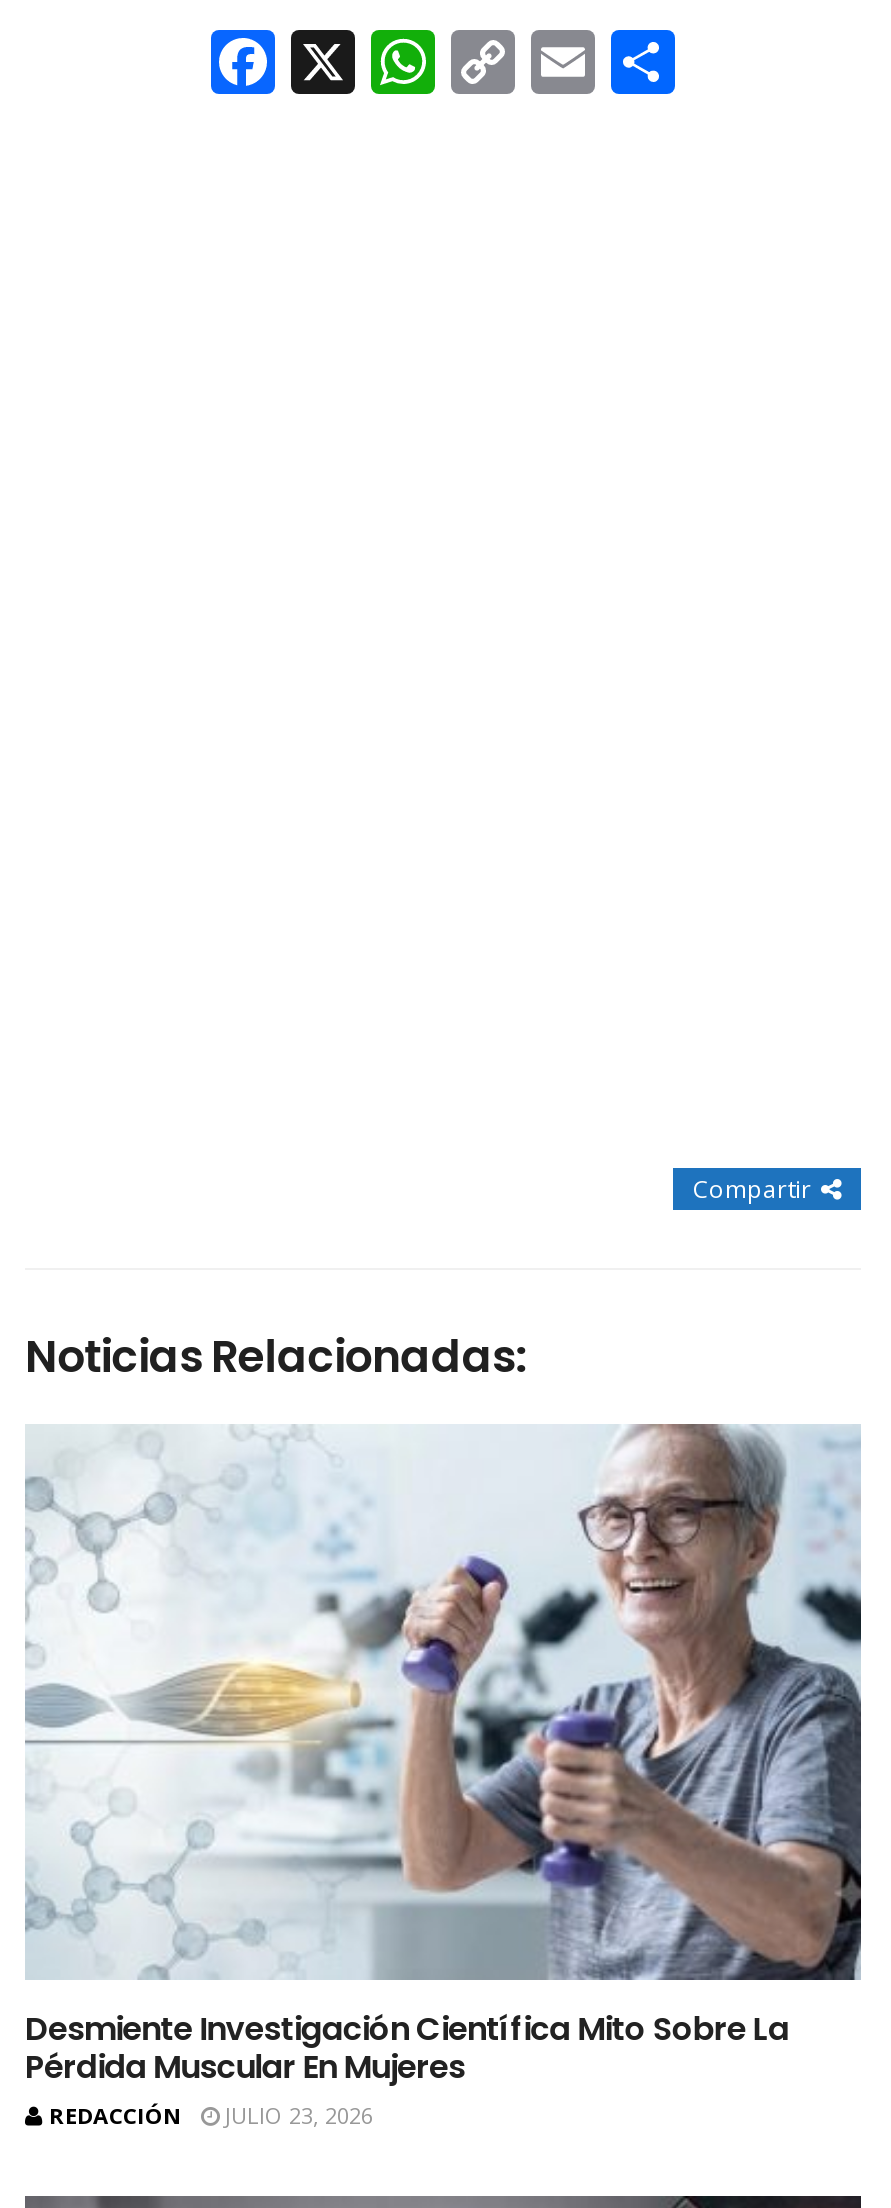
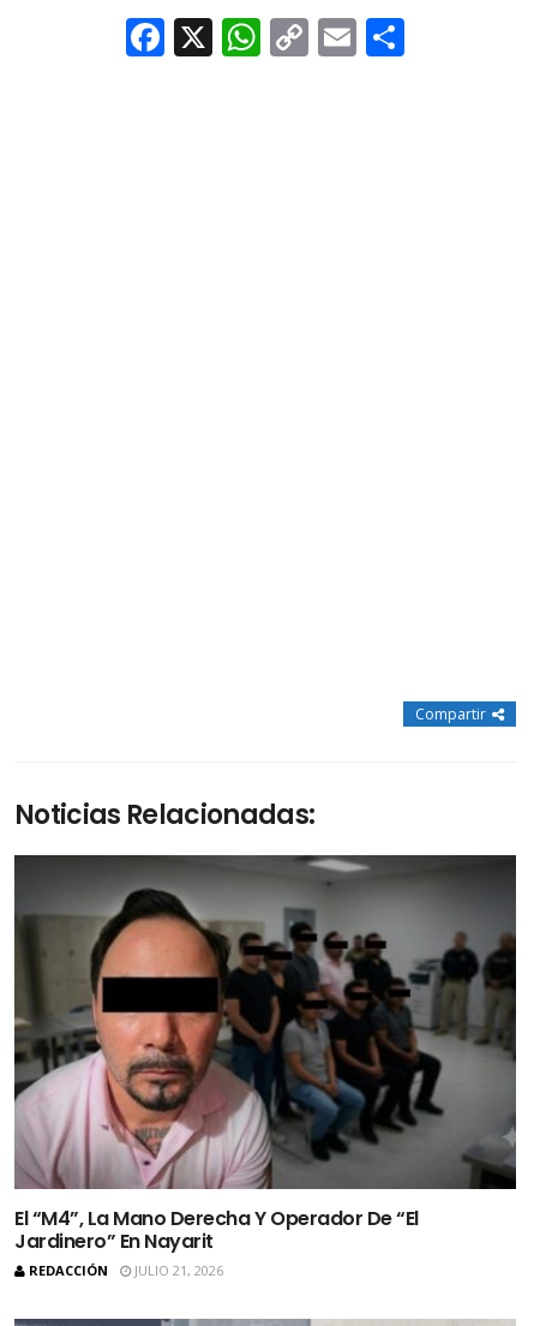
- [image]
- Desmiente Investigación Científica Mito Sobre La
- Pérdida Muscular En Mujeres
+ [image]
+ El “M4”, La Mano Derecha Y Operador De “El
+ Jardinero” En Nayarit

- REDACCIÓN JULIO 23, 2026
+ REDACCIÓN JULIO 21, 2026
